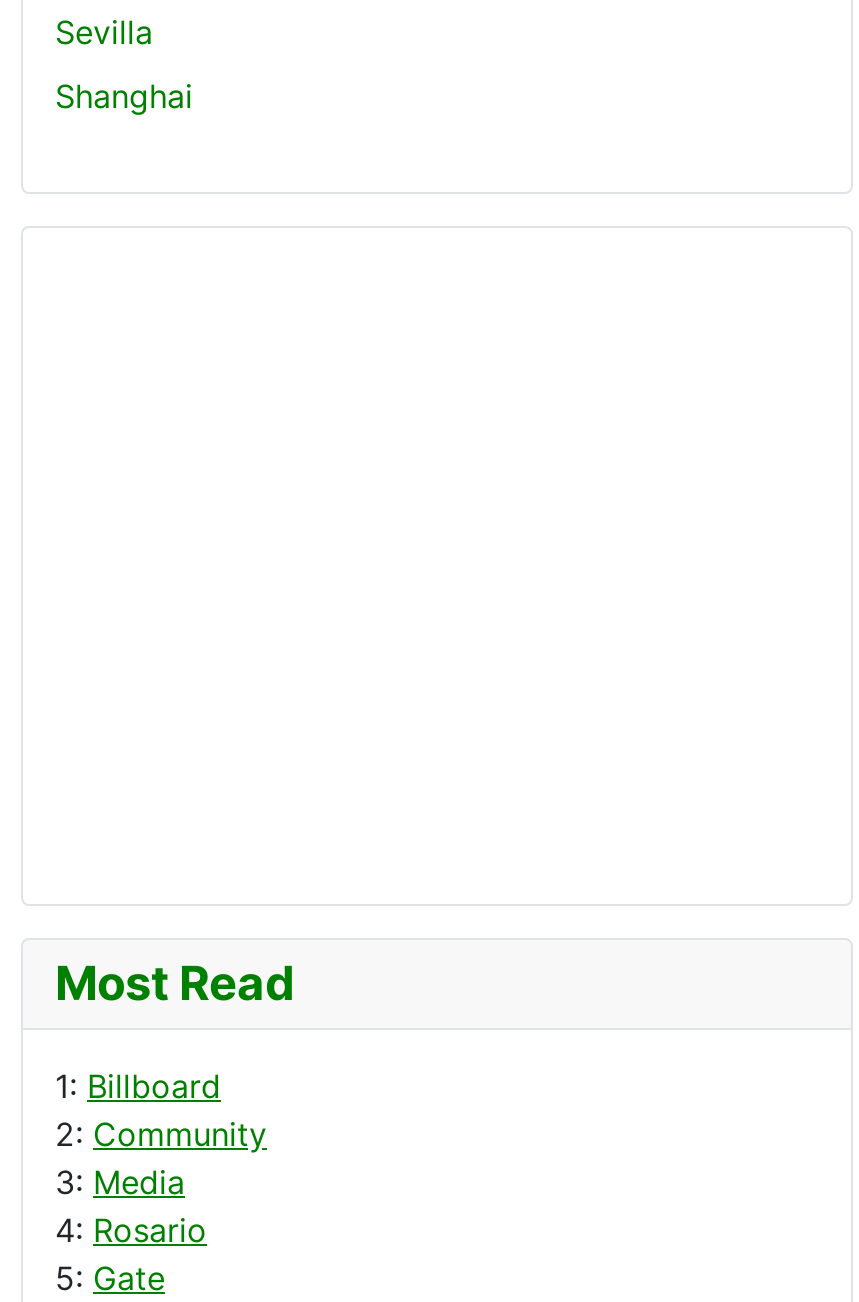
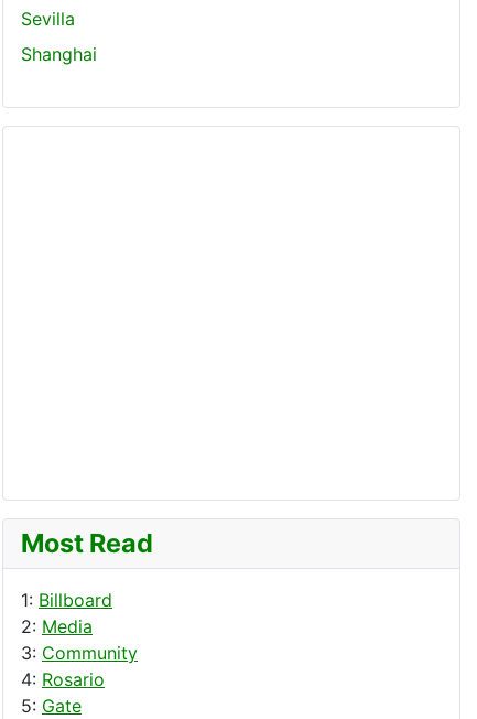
- 2: Community
- 3: Media
+ 2: Media
+ 3: Community
